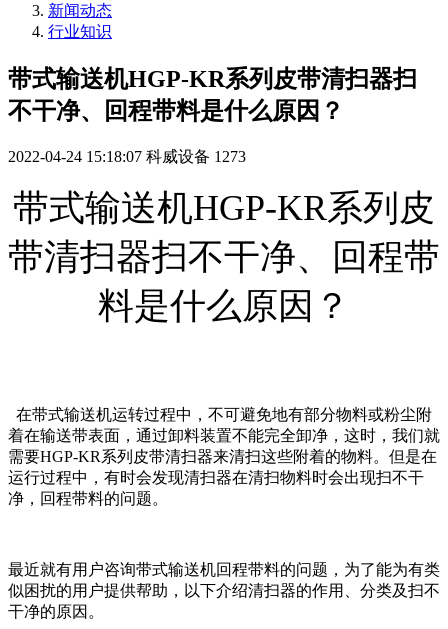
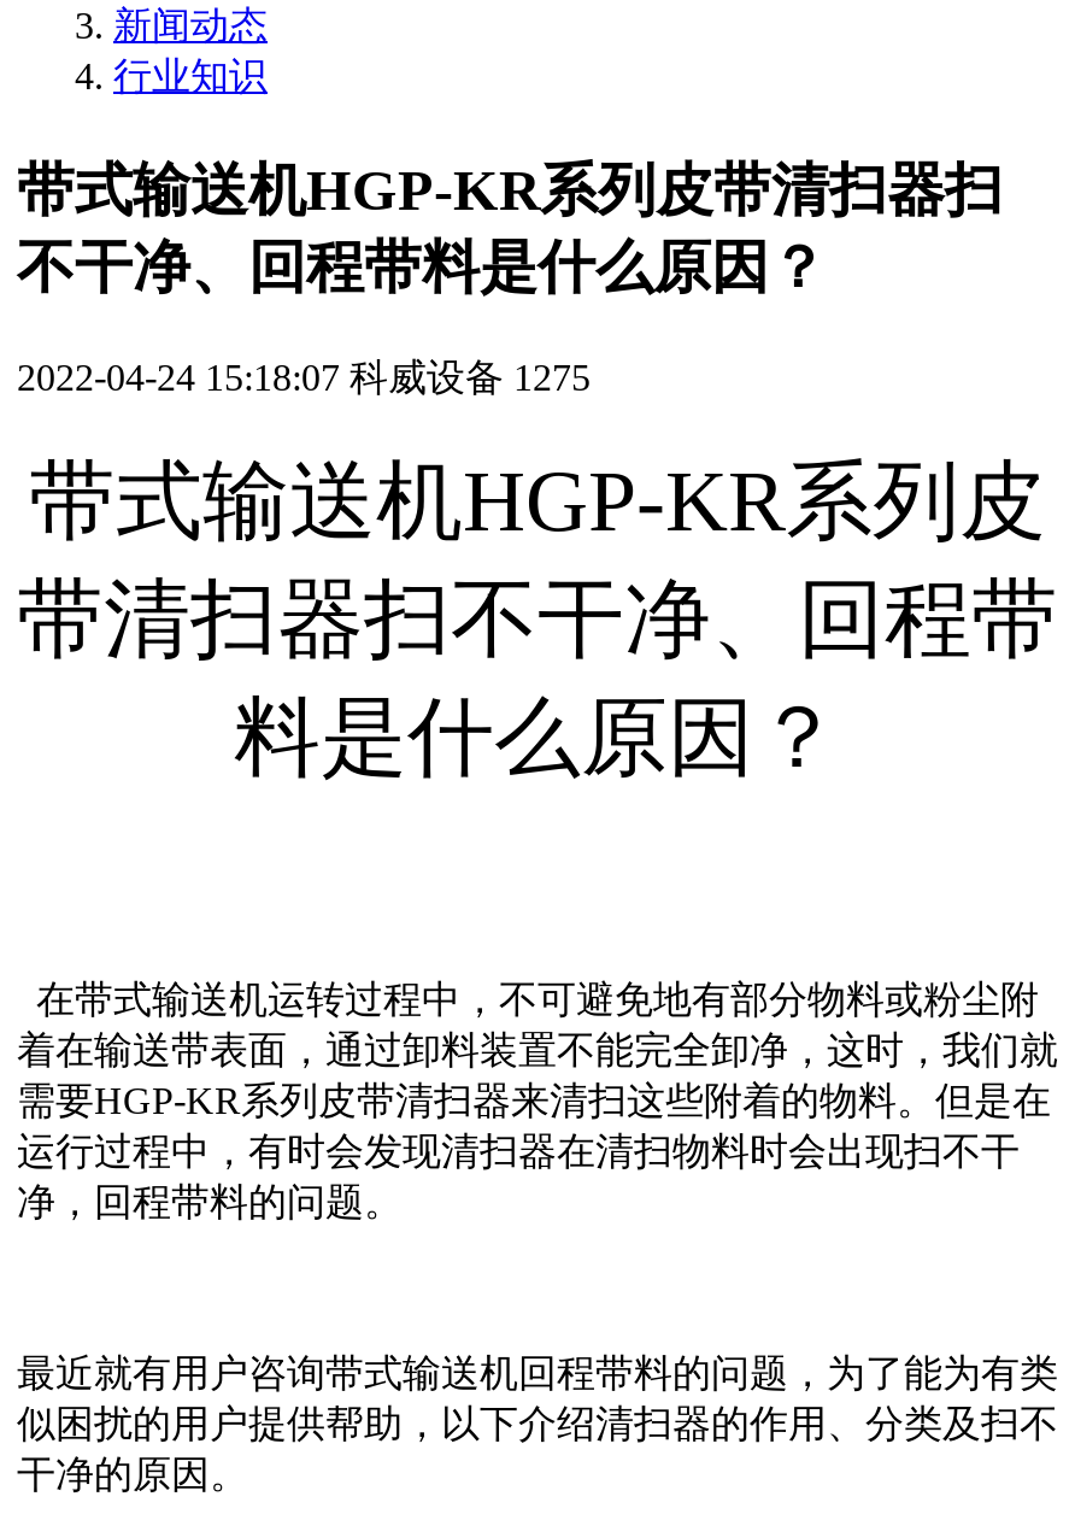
- 2022-04-24 15:18:07 科威设备 1273
+ 2022-04-24 15:18:07 科威设备 1275
